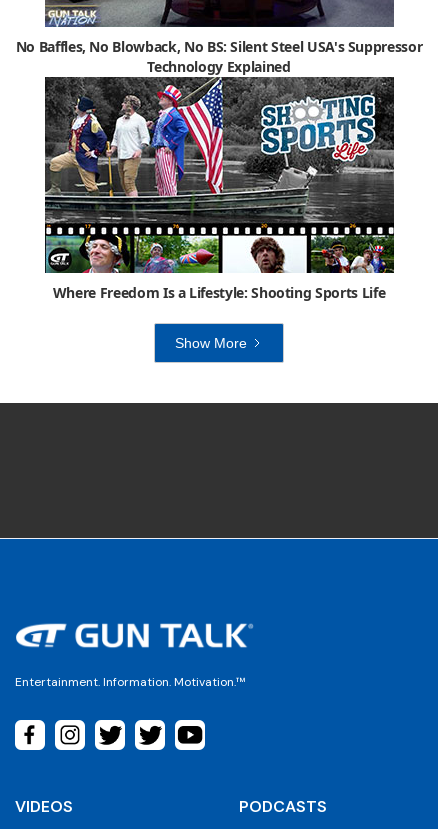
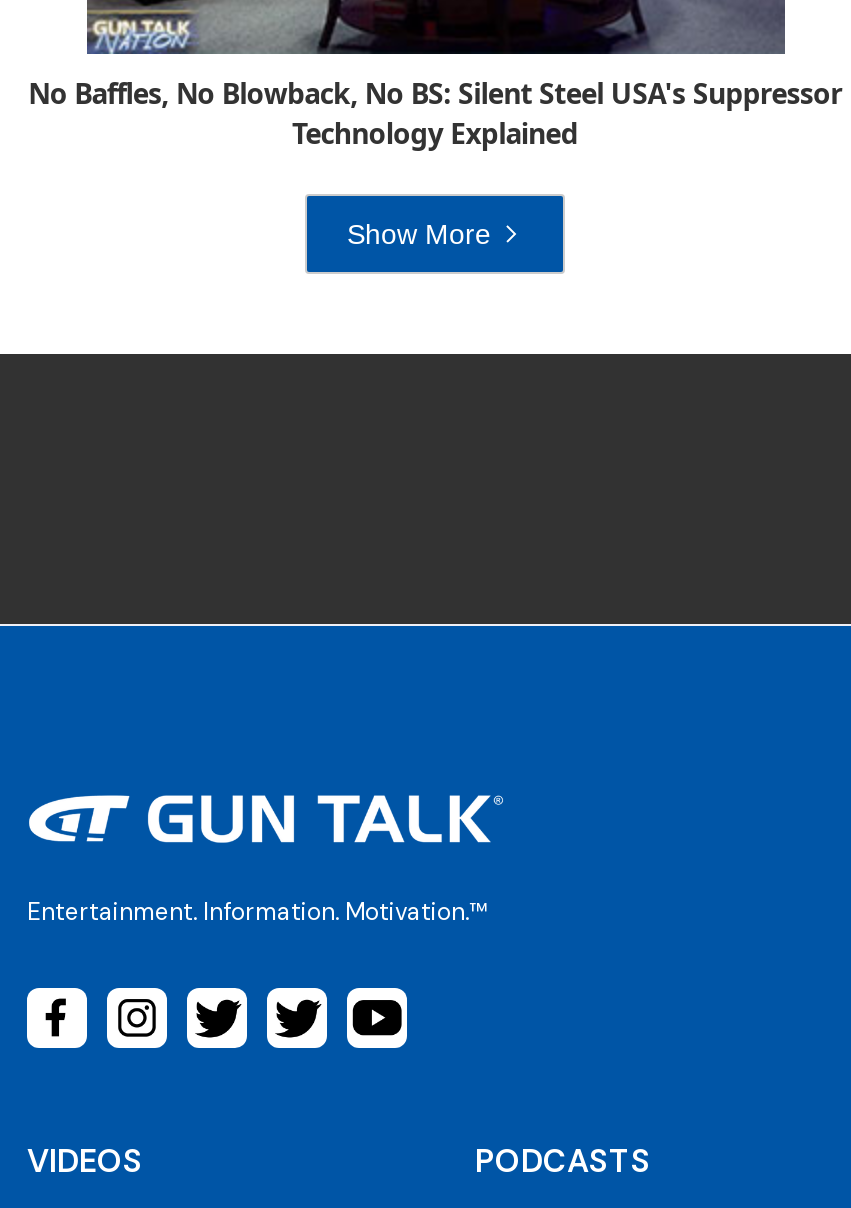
- [image]
- Where Freedom Is a Lifestyle: Shooting Sports Life
